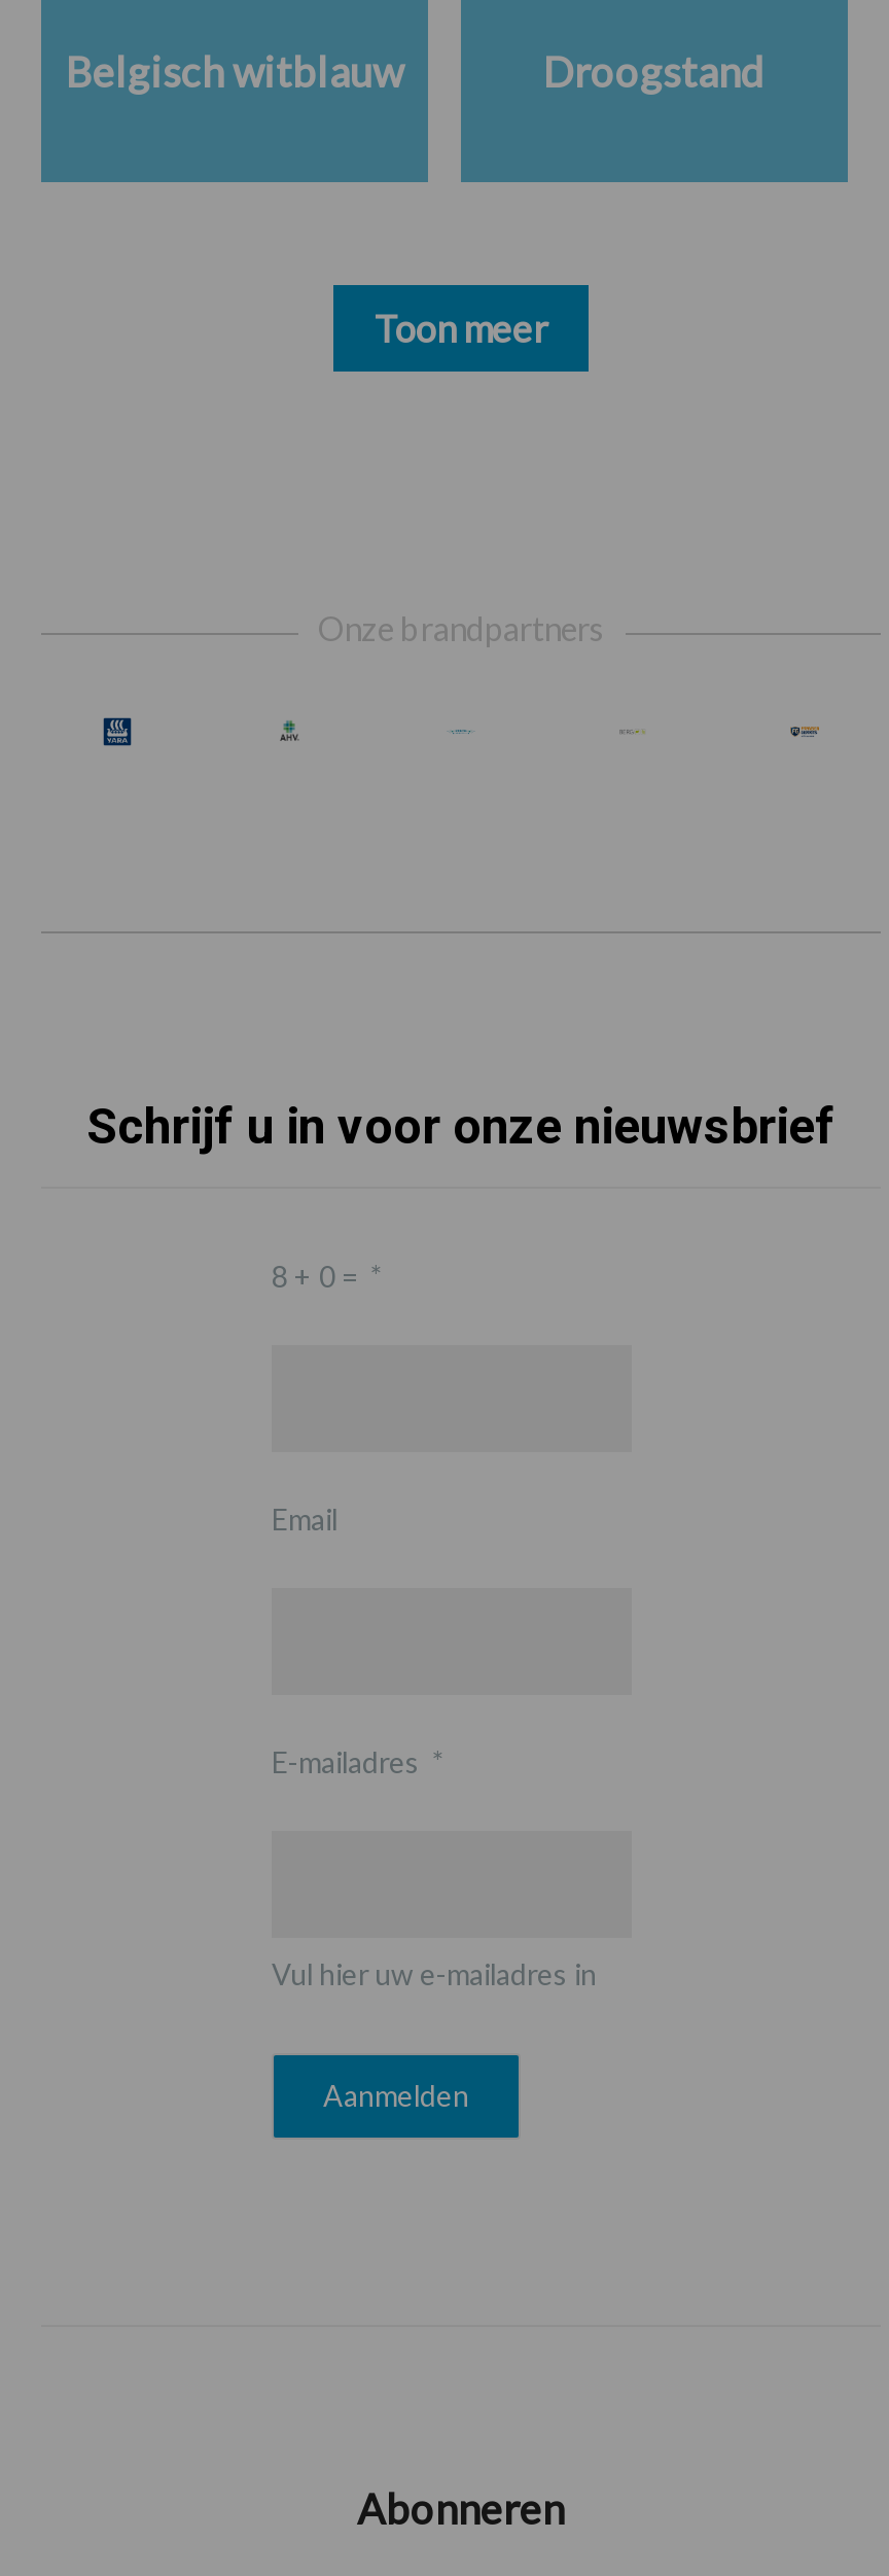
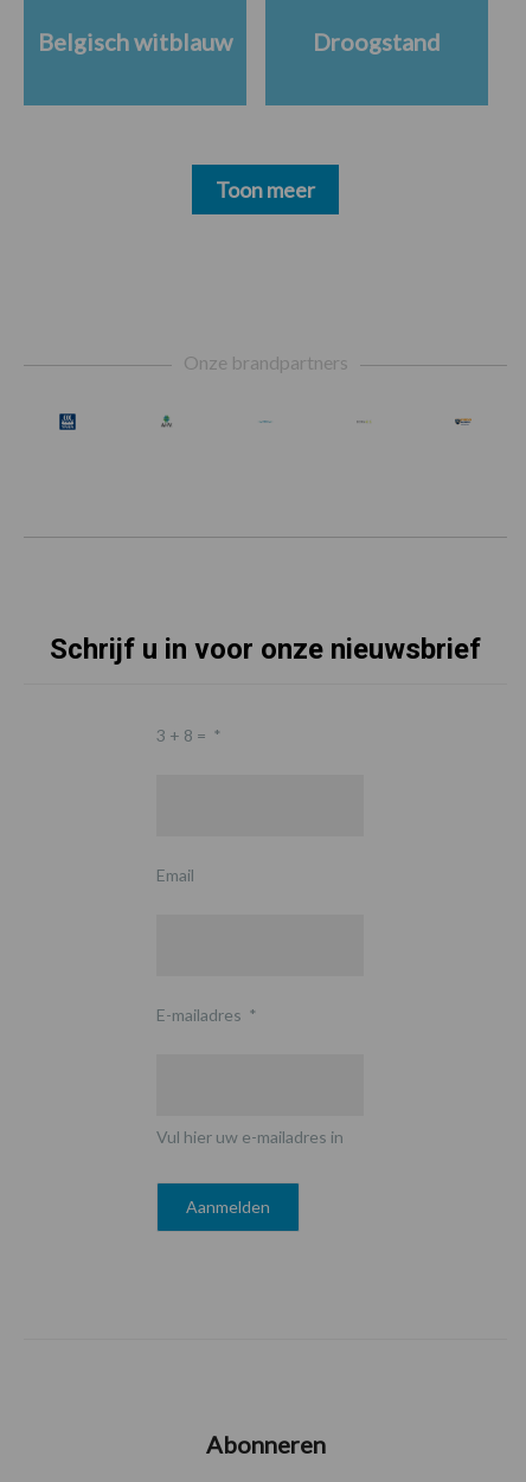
- 8 + 0 = *
+ 3 + 8 = *
